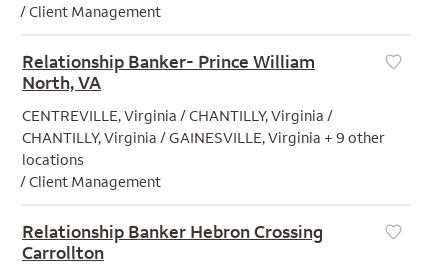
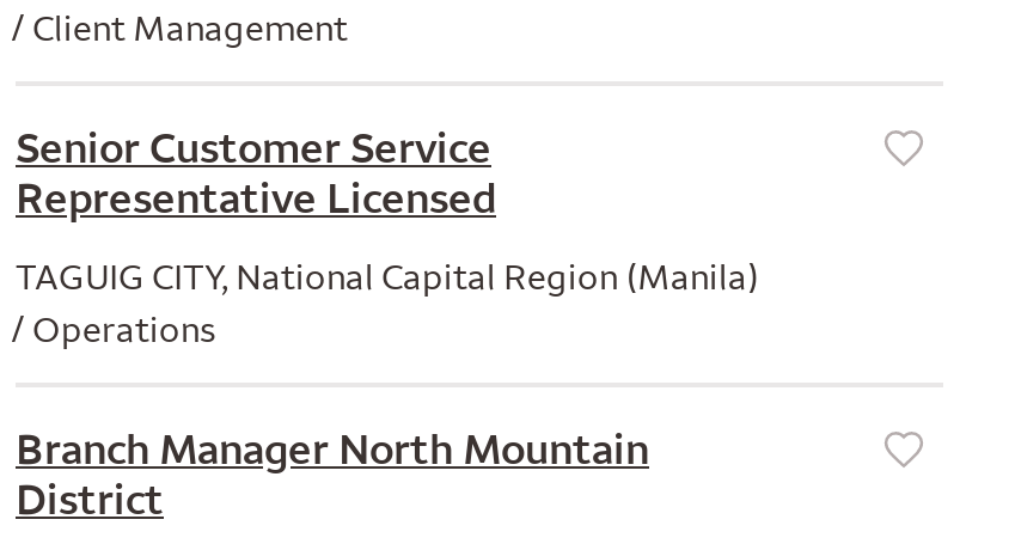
- Relationship Banker- Prince William
- North, VA
+ Senior Customer Service
+ Representative Licensed

- CENTREVILLE, Virginia / CHANTILLY, Virginia /
- CHANTILLY, Virginia / GAINESVILLE, Virginia + 9 other
- locations
- Client Management
+ TAGUIG CITY, National Capital Region (Manila)
+ Operations

- Relationship Banker Hebron Crossing
- Carrollton
+ Branch Manager North Mountain
+ District
